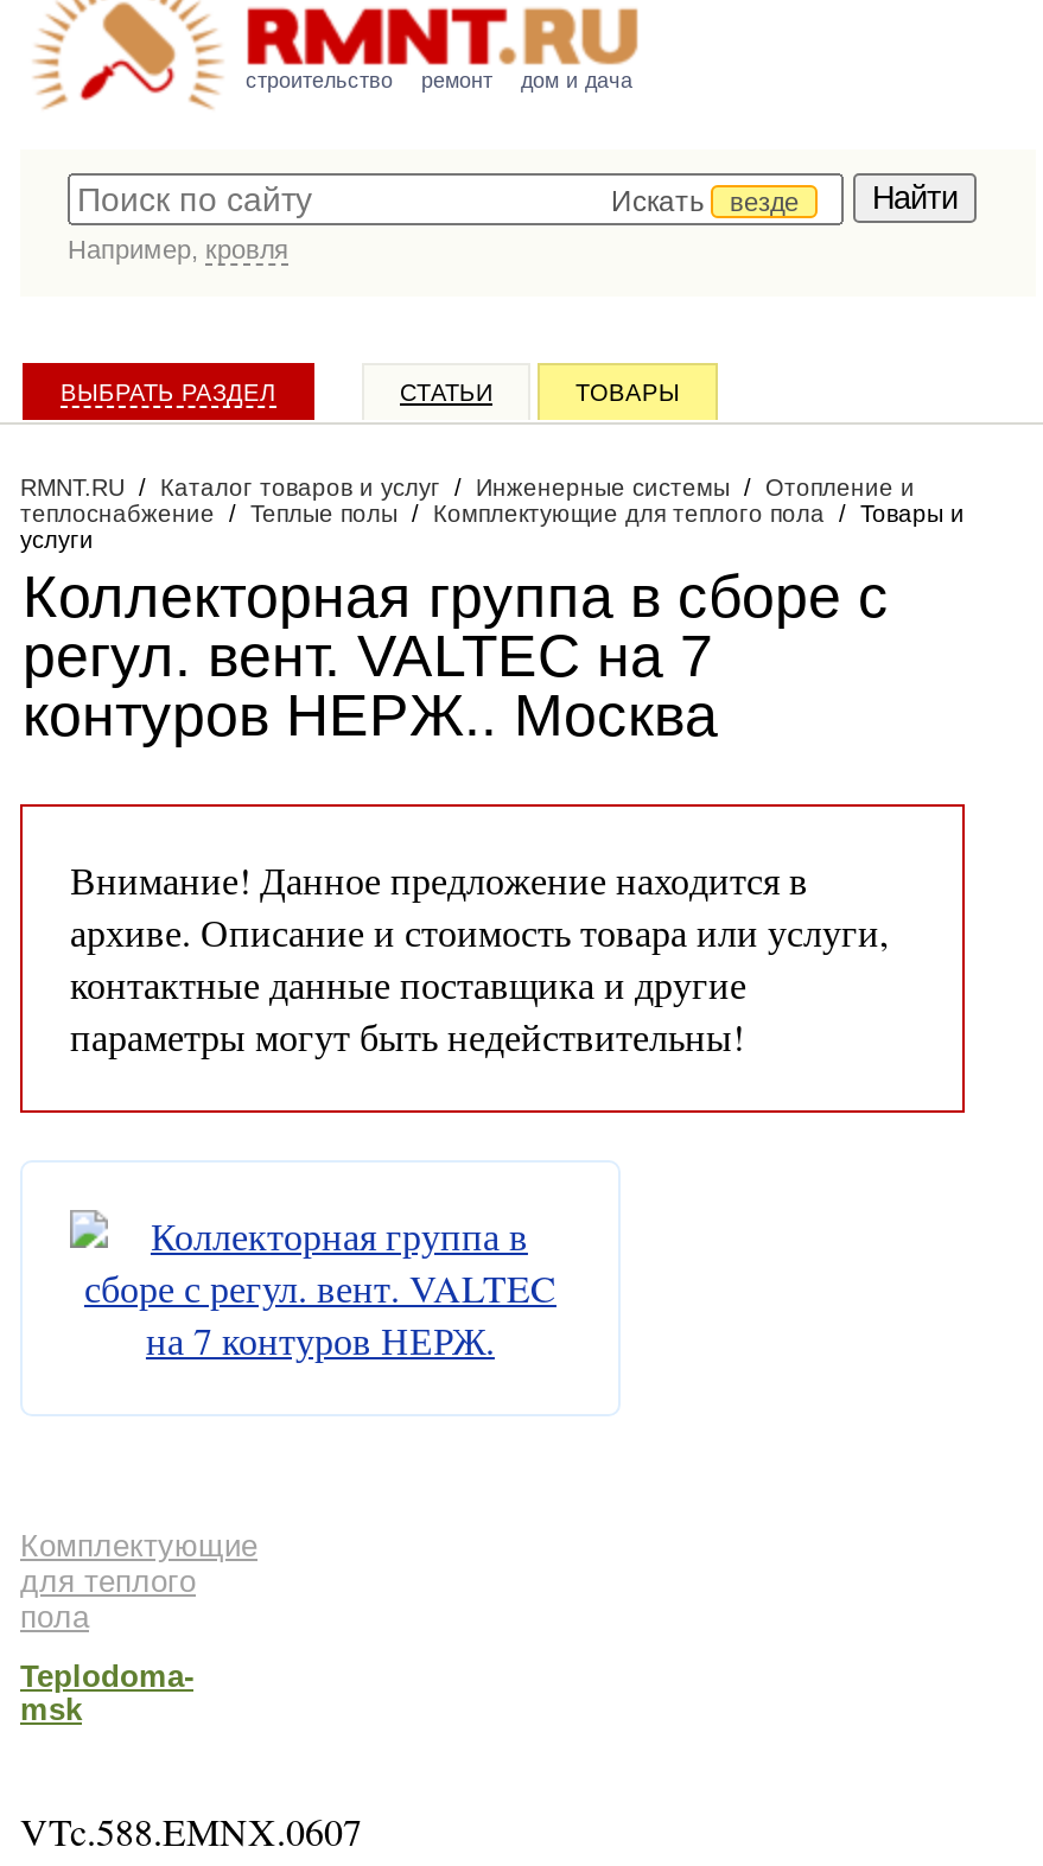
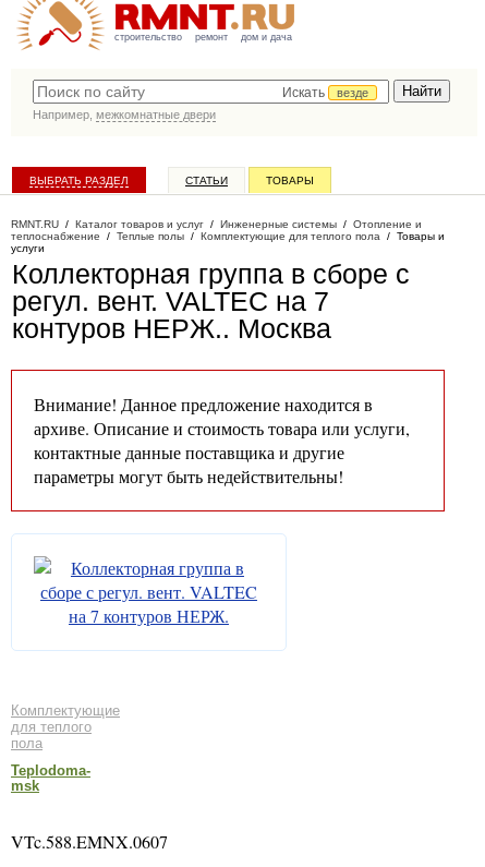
- Например, кровля
+ Например, межкомнатные двери
